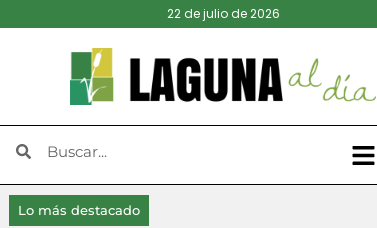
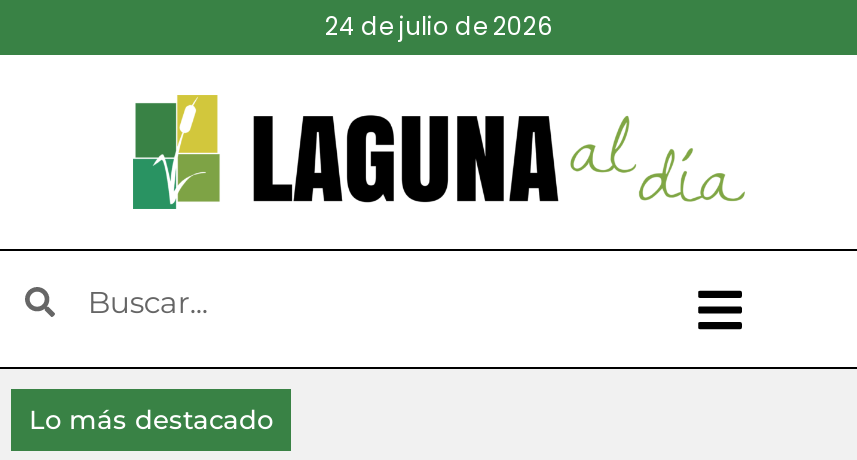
- 22 de julio de 2026
+ 24 de julio de 2026
